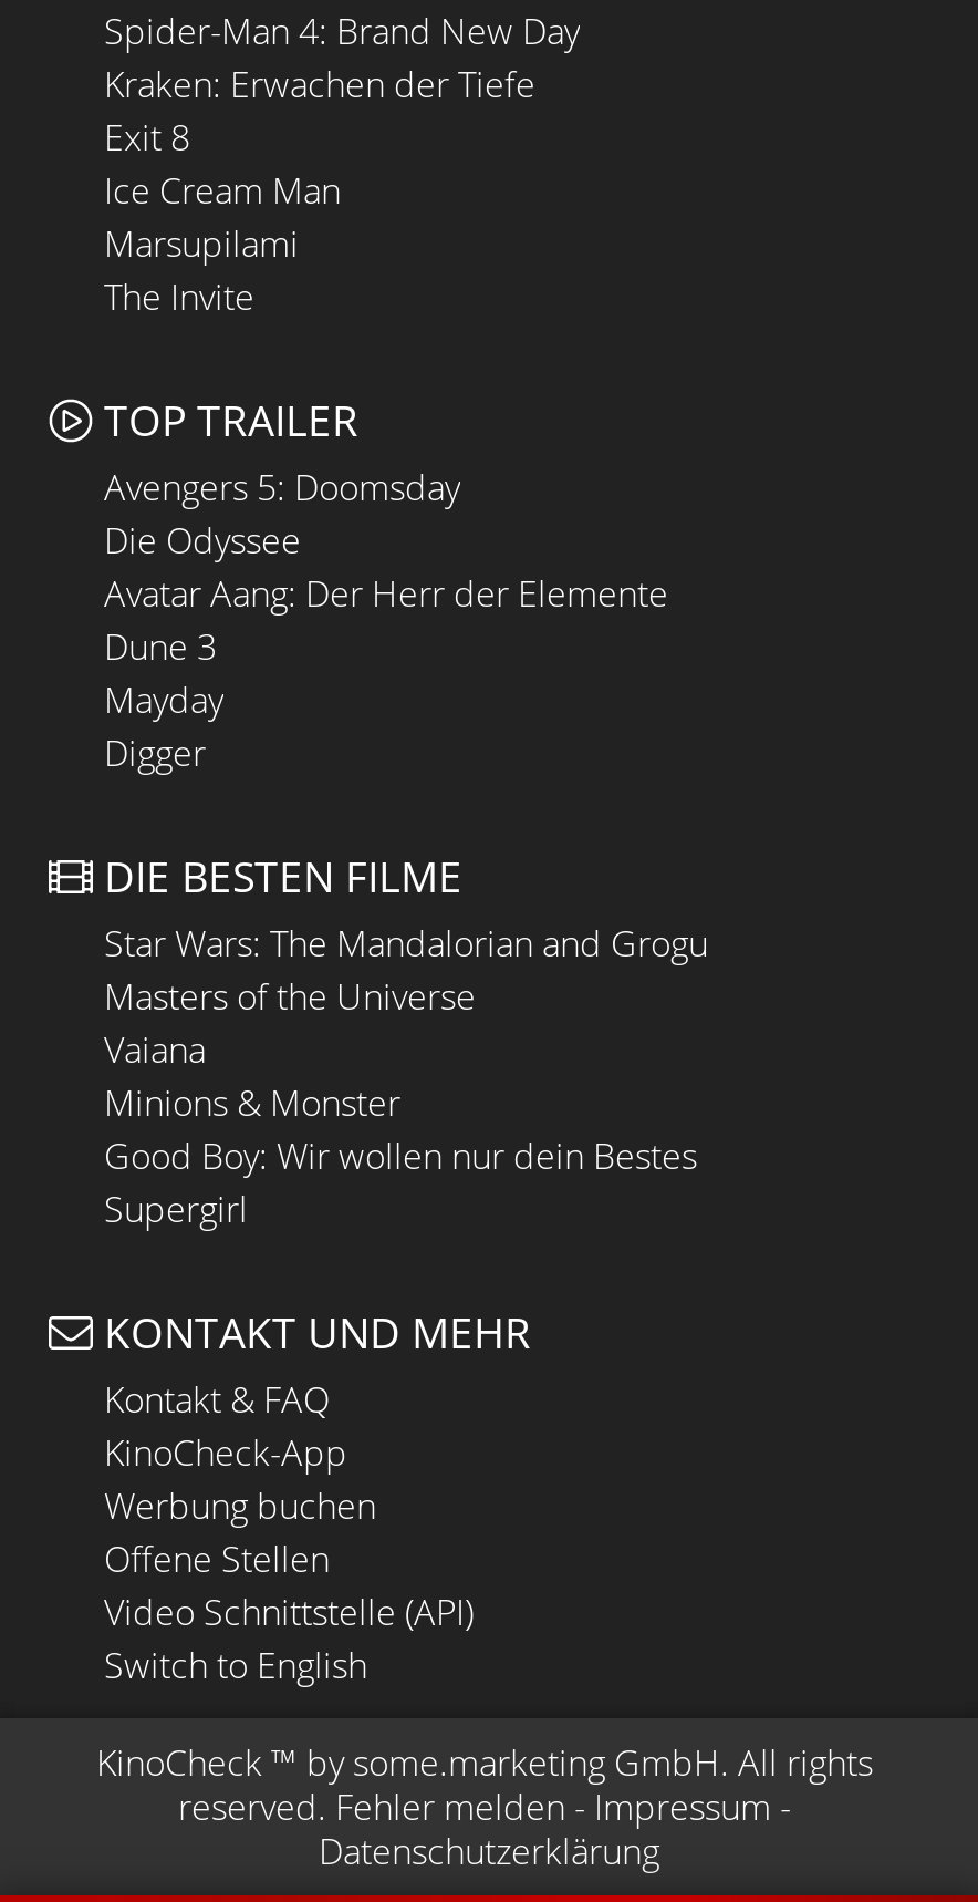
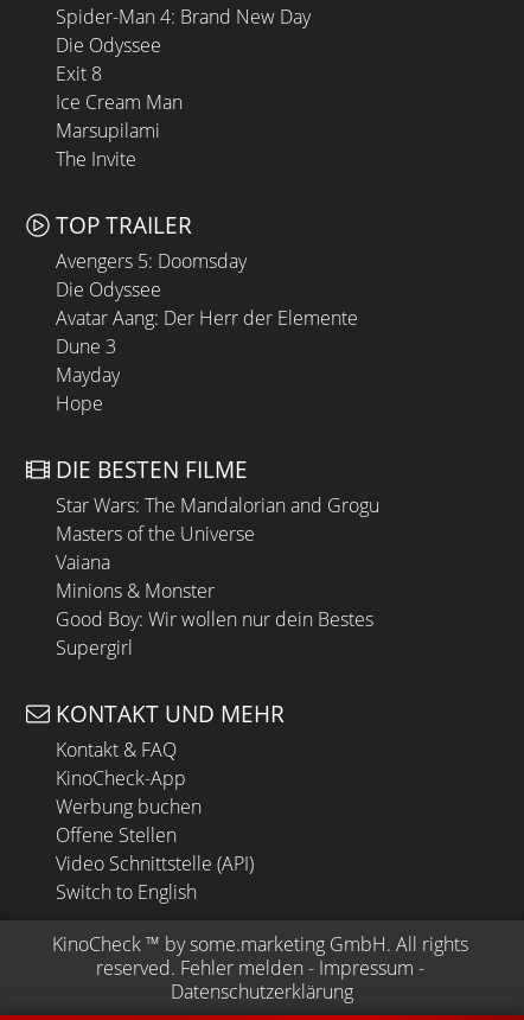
- Kraken: Erwachen der Tiefe
+ Die Odyssee

- Digger
+ Hope
